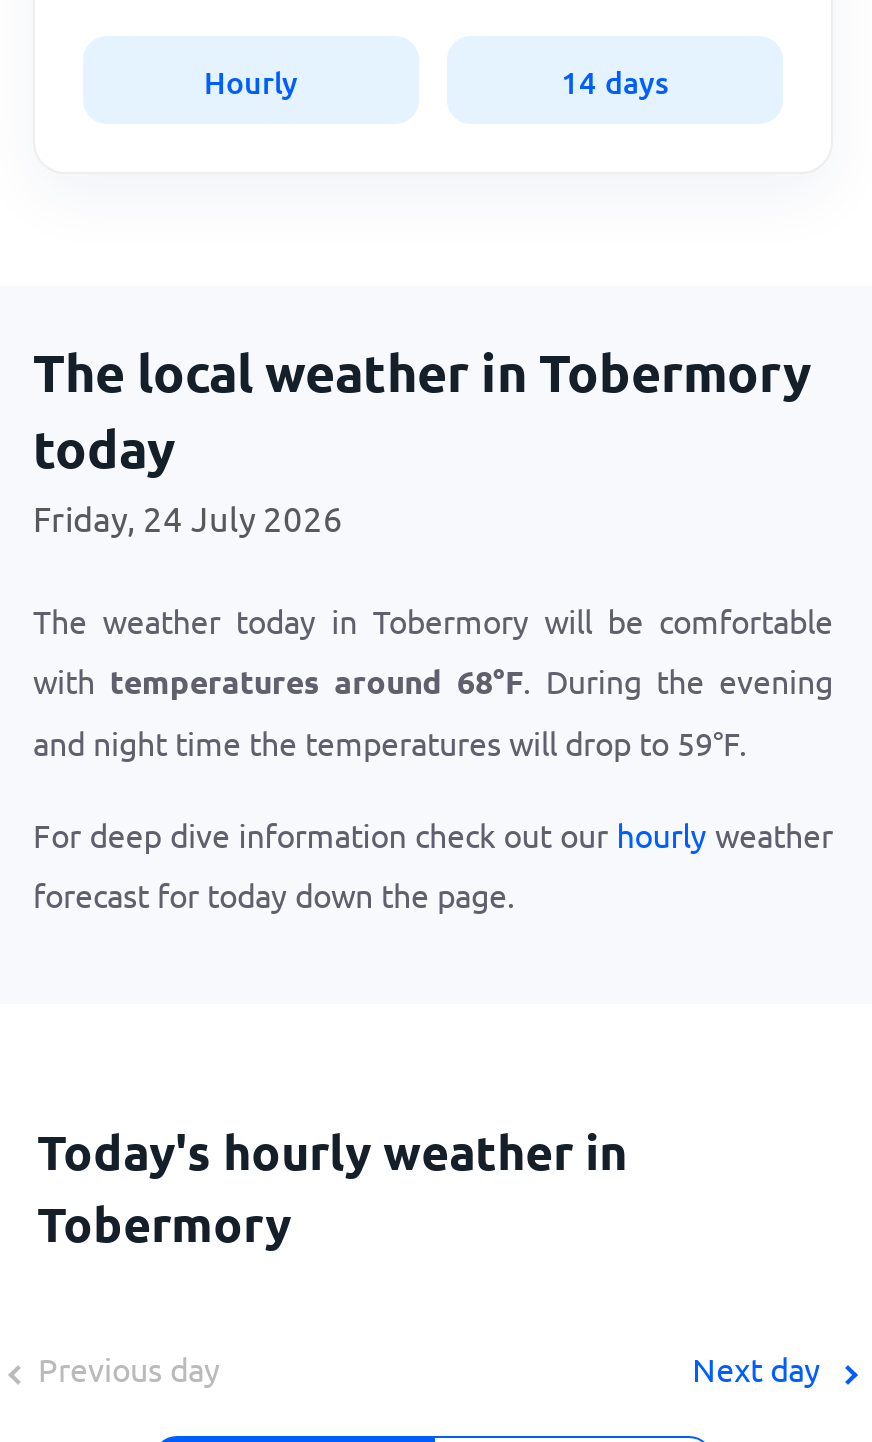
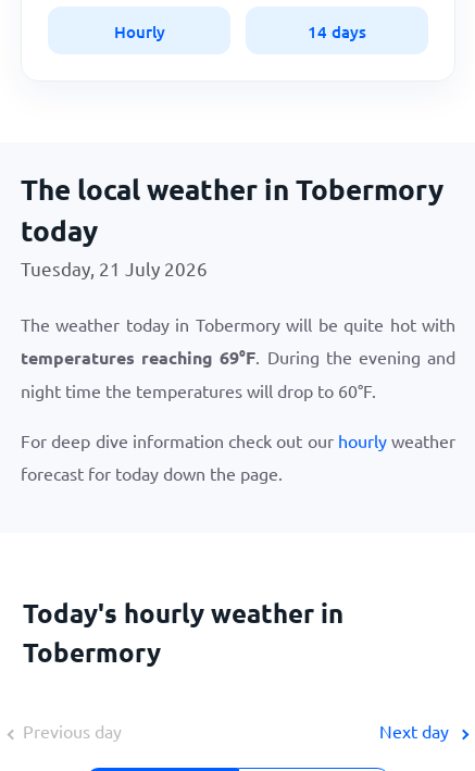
- Friday, 24 July 2026
+ Tuesday, 21 July 2026

- The weather today in Tobermory will be comfortable
+ The weather today in Tobermory will be quite hot with

- with temperatures around 68°F. During the evening
+ temperatures reaching 69°F. During the evening and

- and night time the temperatures will drop to 59°F.
+ night time the temperatures will drop to 60°F.
